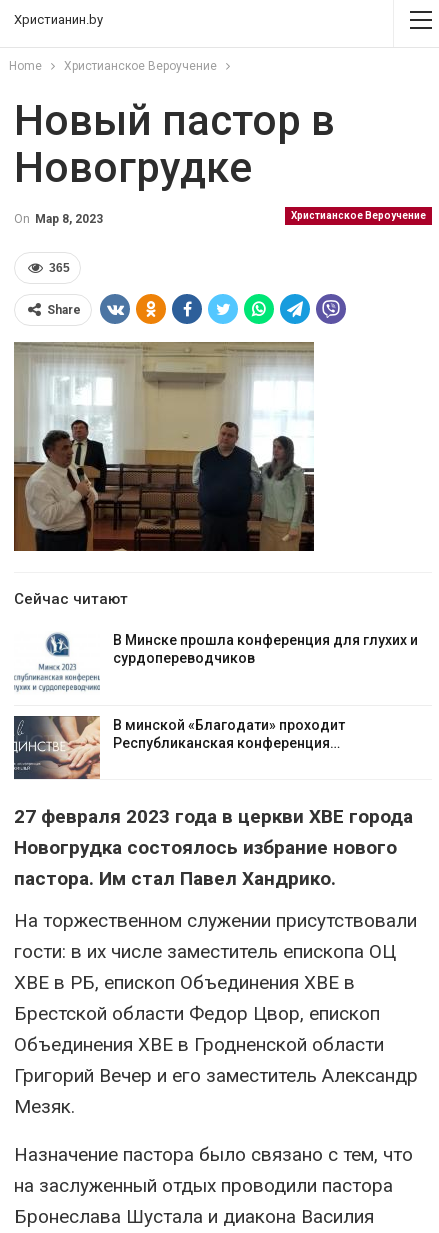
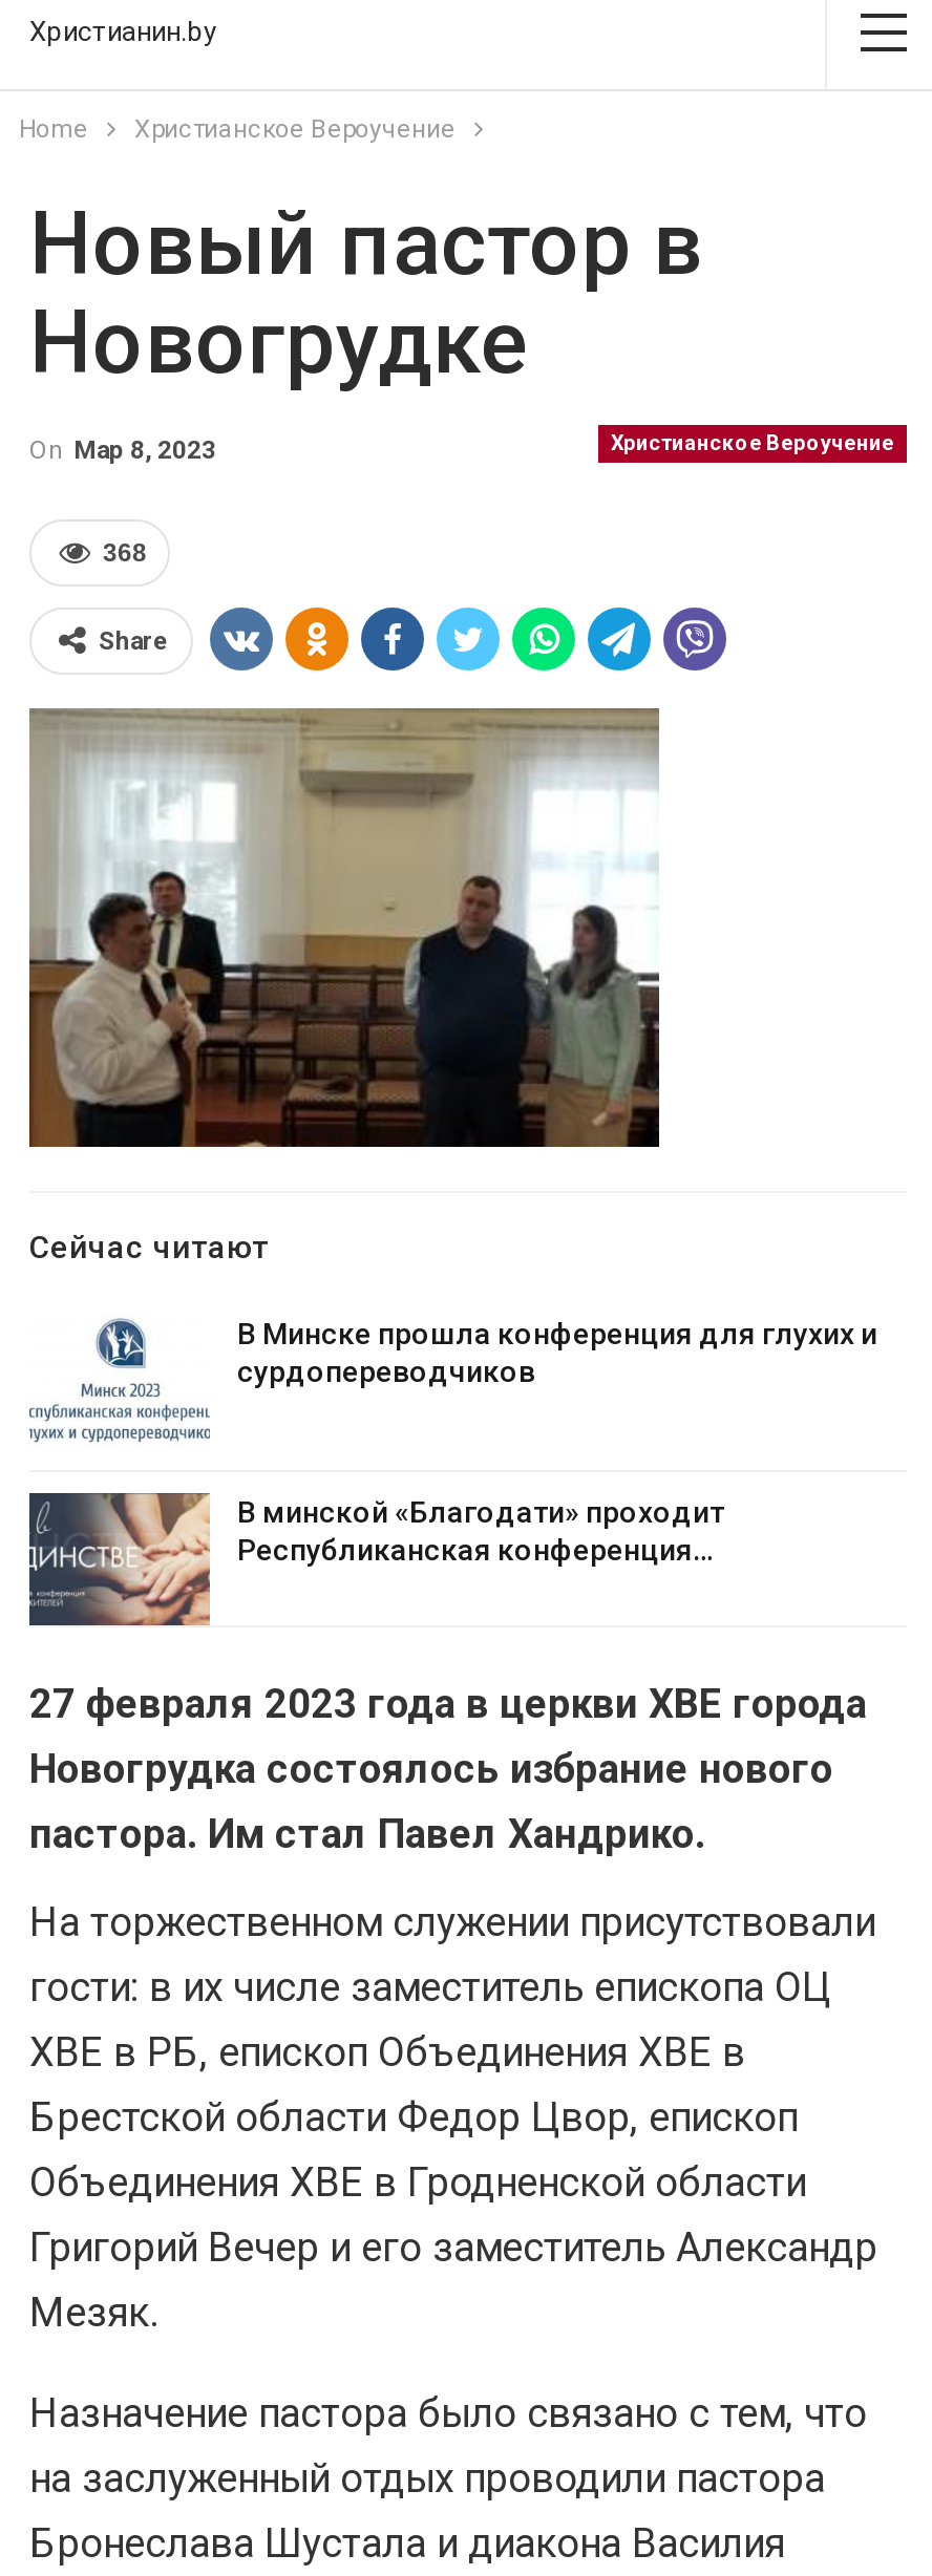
- 365
+ 368
